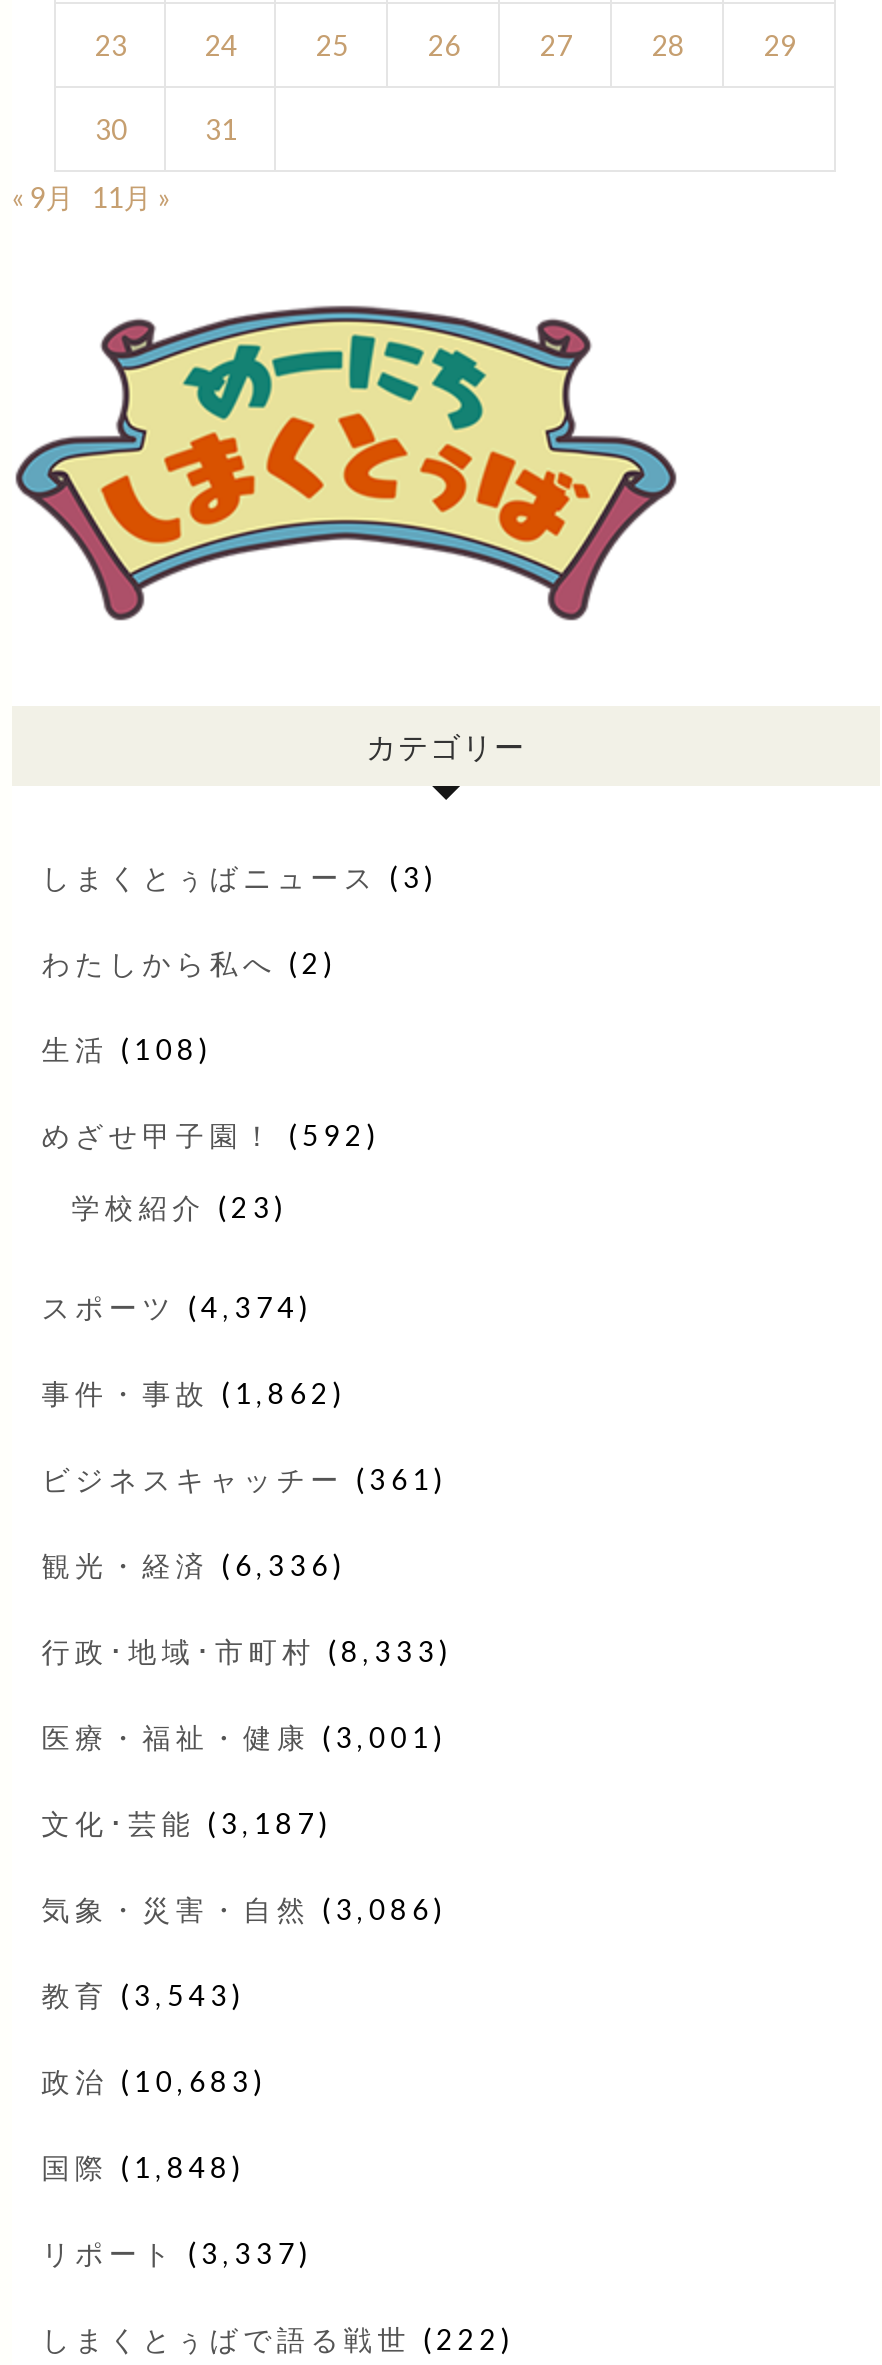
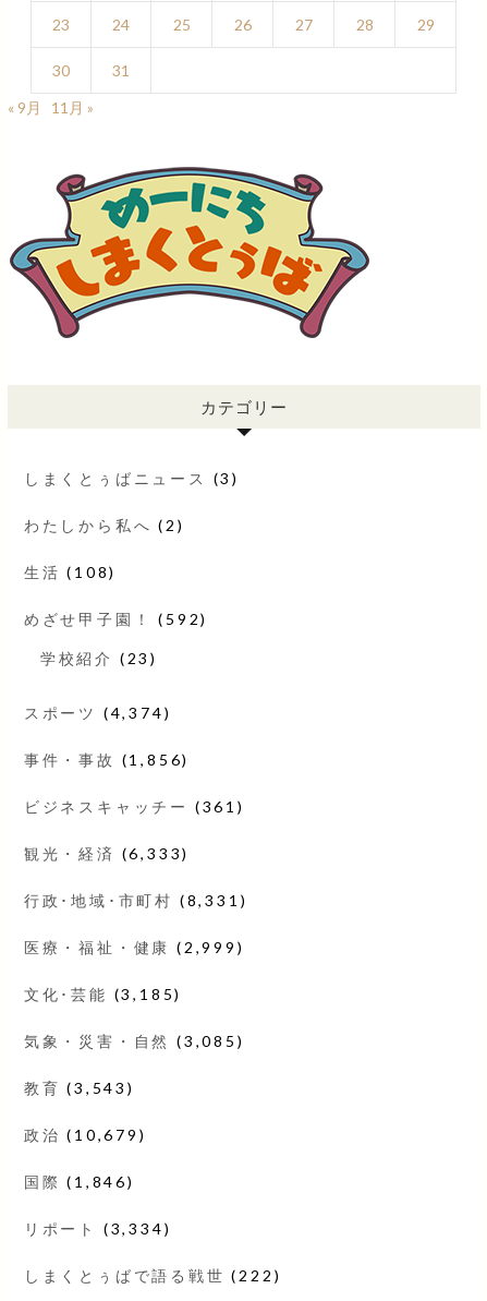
- 事件・事故(1,862)
+ 事件・事故(1,856)

- 観光・経済(6,336)
+ 観光・経済(6,333)

- 行政･地域･市町村(8,333)
+ 行政･地域･市町村(8,331)

- 医療・福祉・健康(3,001)
+ 医療・福祉・健康(2,999)

- 文化･芸能(3,187)
+ 文化･芸能(3,185)

- 気象・災害・自然(3,086)
+ 気象・災害・自然(3,085)

- 政治(10,683)
+ 政治(10,679)

- 国際(1,848)
+ 国際(1,846)

- リポート(3,337)
+ リポート(3,334)
